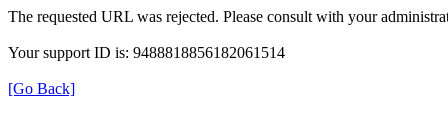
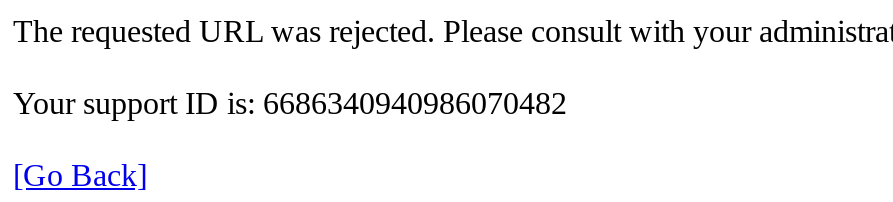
- Your support ID is: 9488818856182061514
+ Your support ID is: 6686340940986070482
